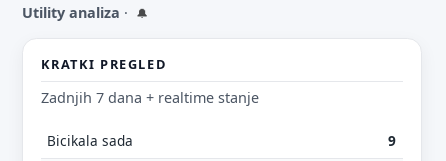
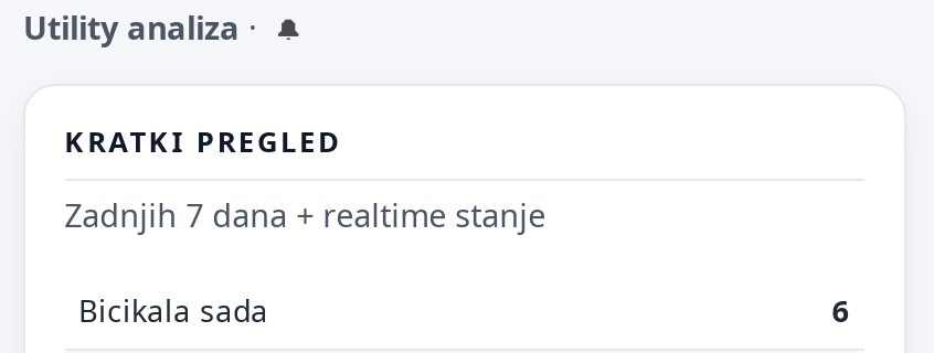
- 9
+ 6
